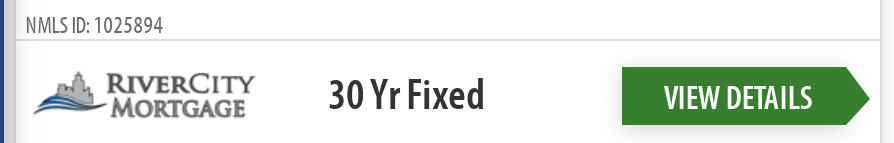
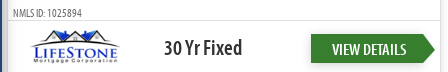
- [image]
+ [image]
